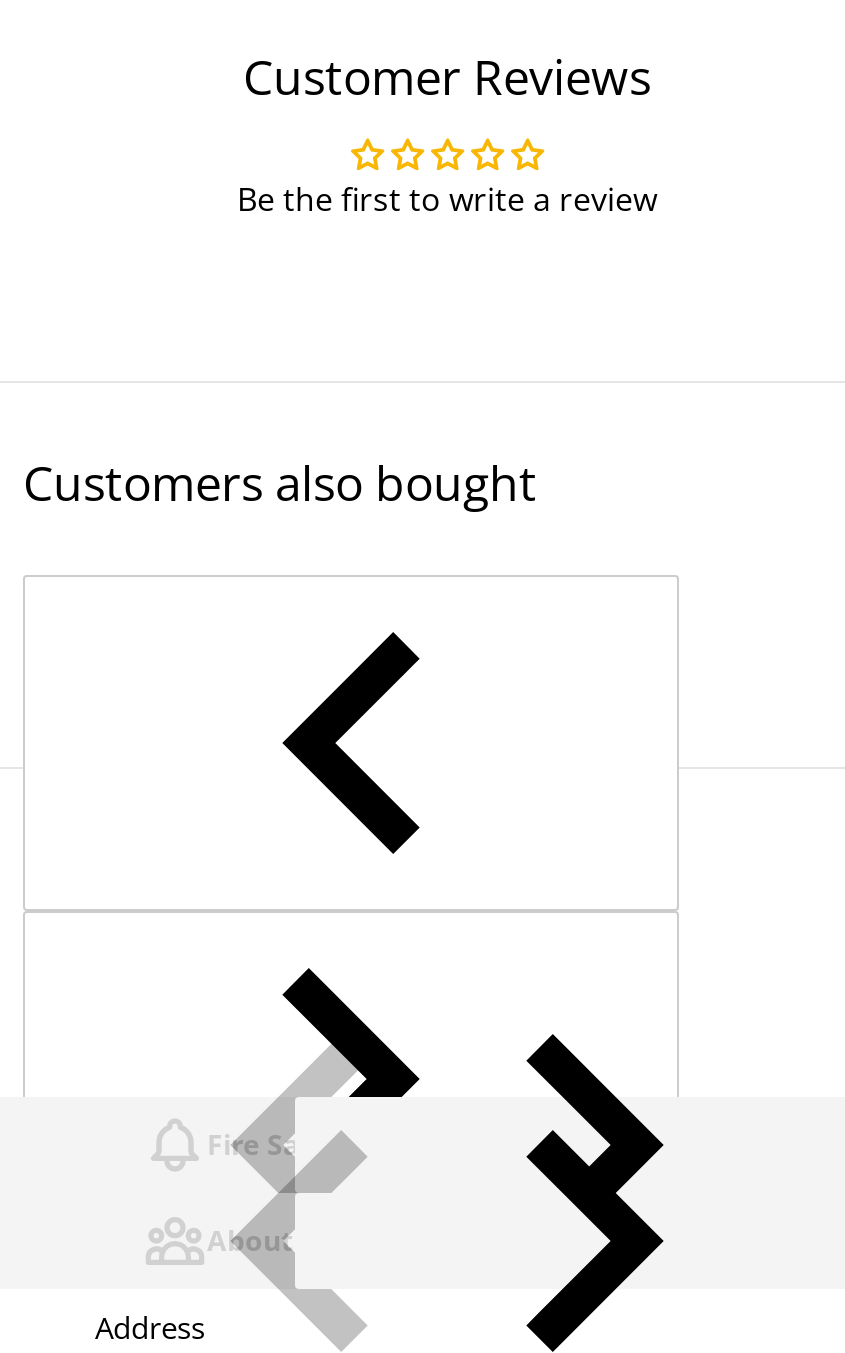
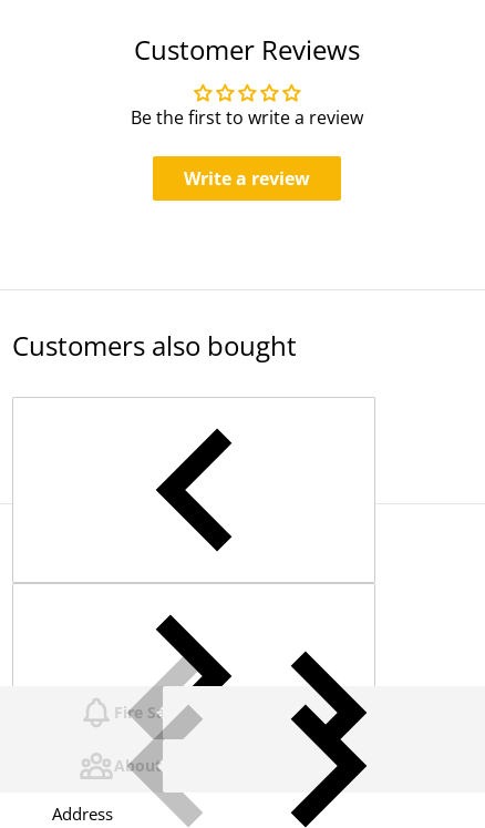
+ Write a review
